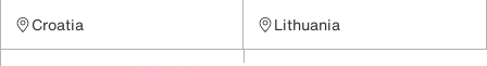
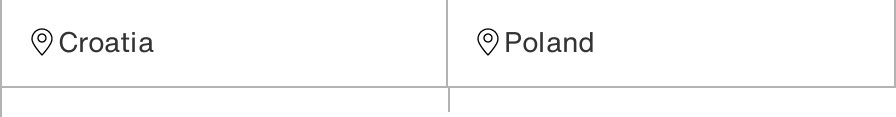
- Lithuania
+ Poland
